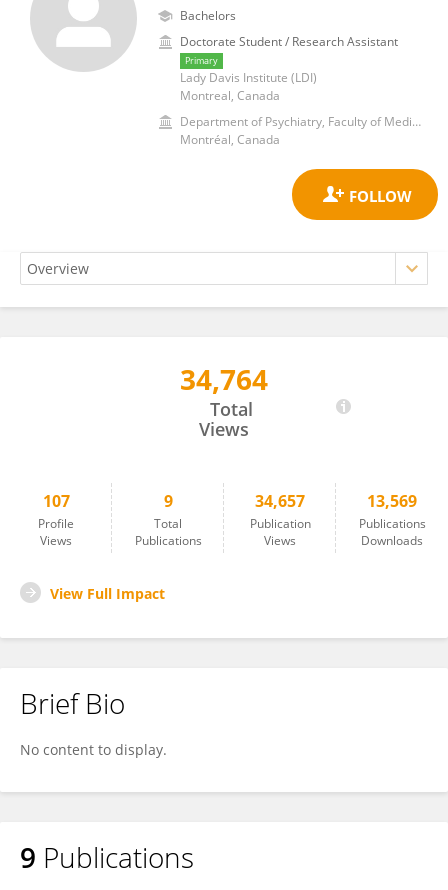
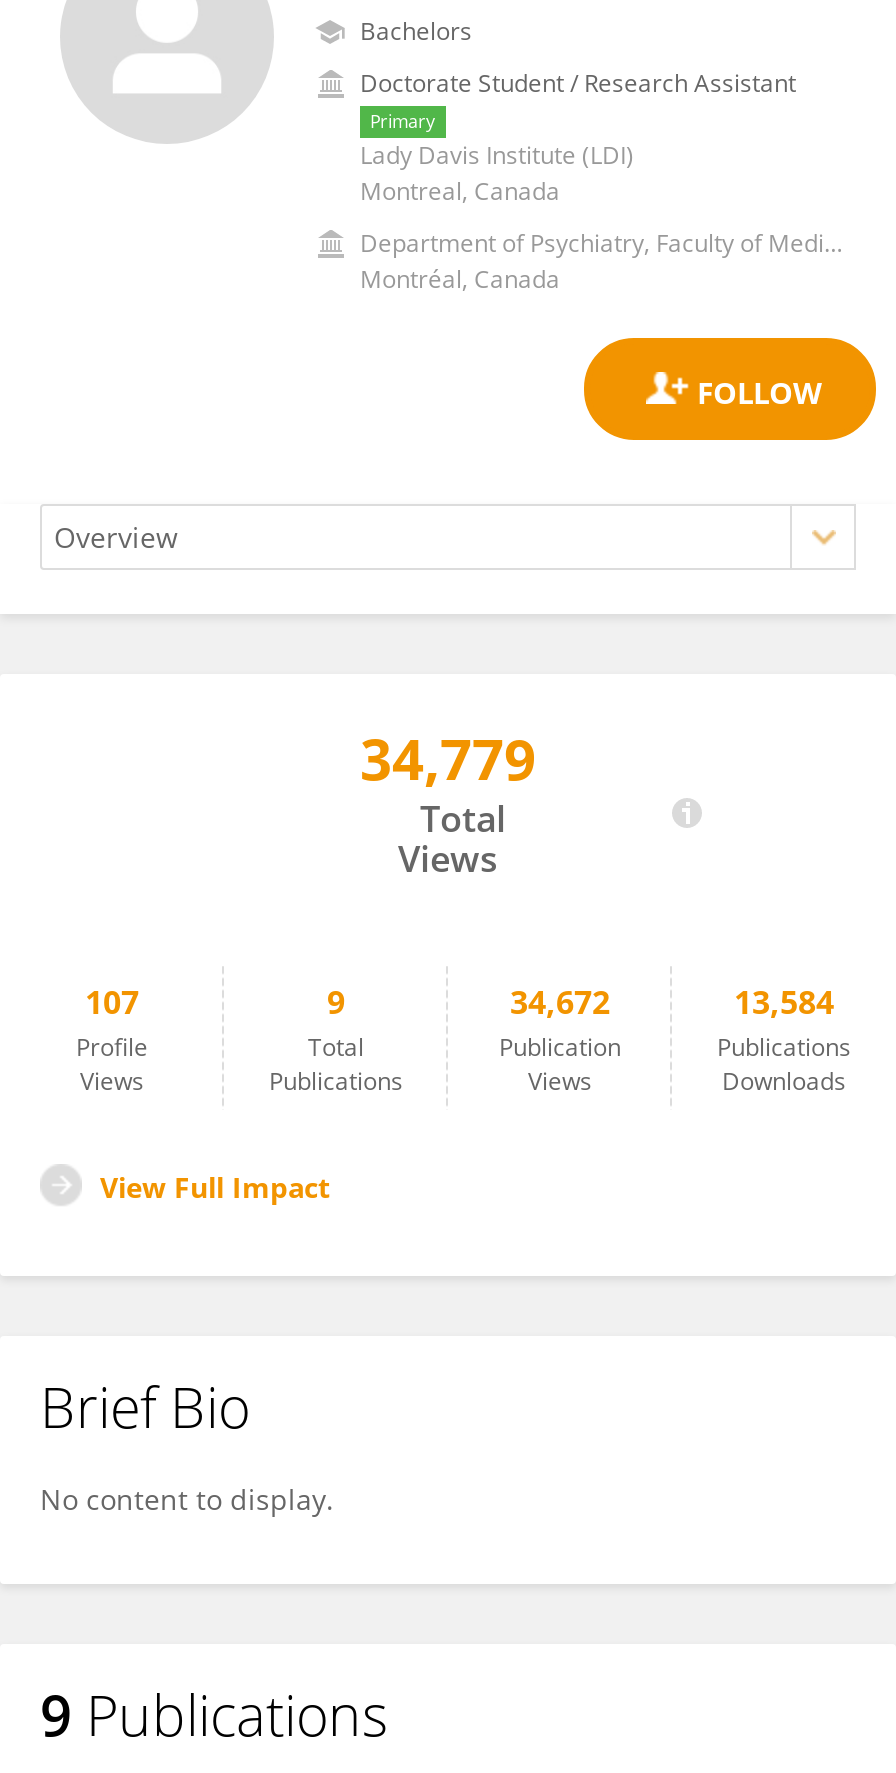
- 34,764
+ 34,779

- 34,657
+ 34,672

- 13,569
+ 13,584
